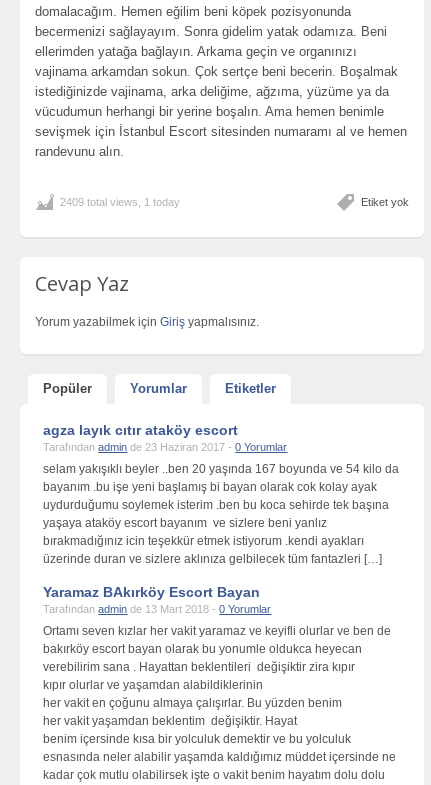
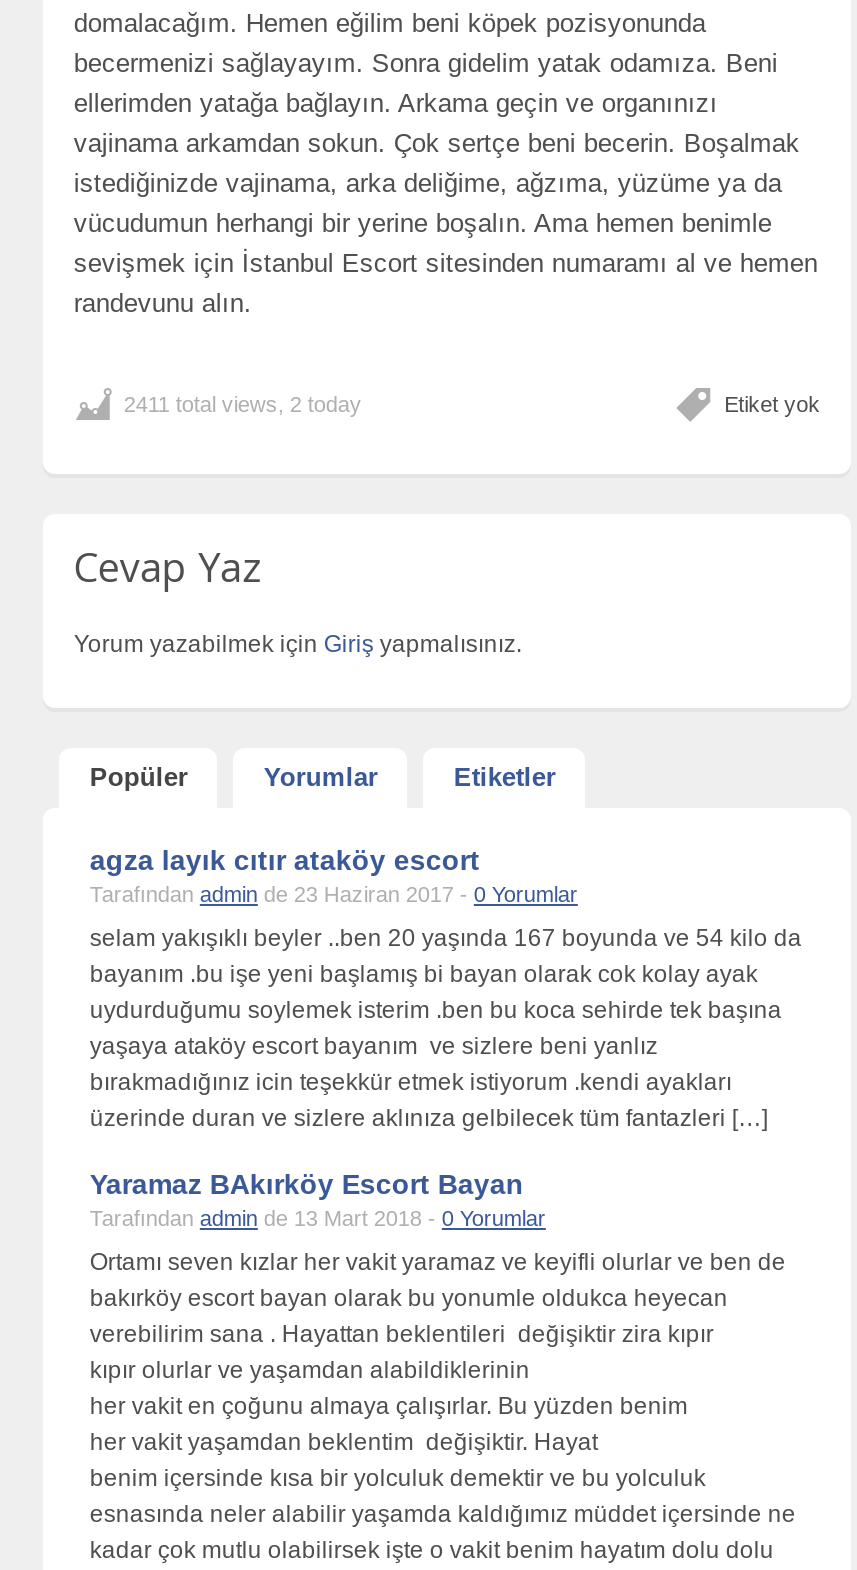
- 2409 total views, 1 today
+ 2411 total views, 2 today
